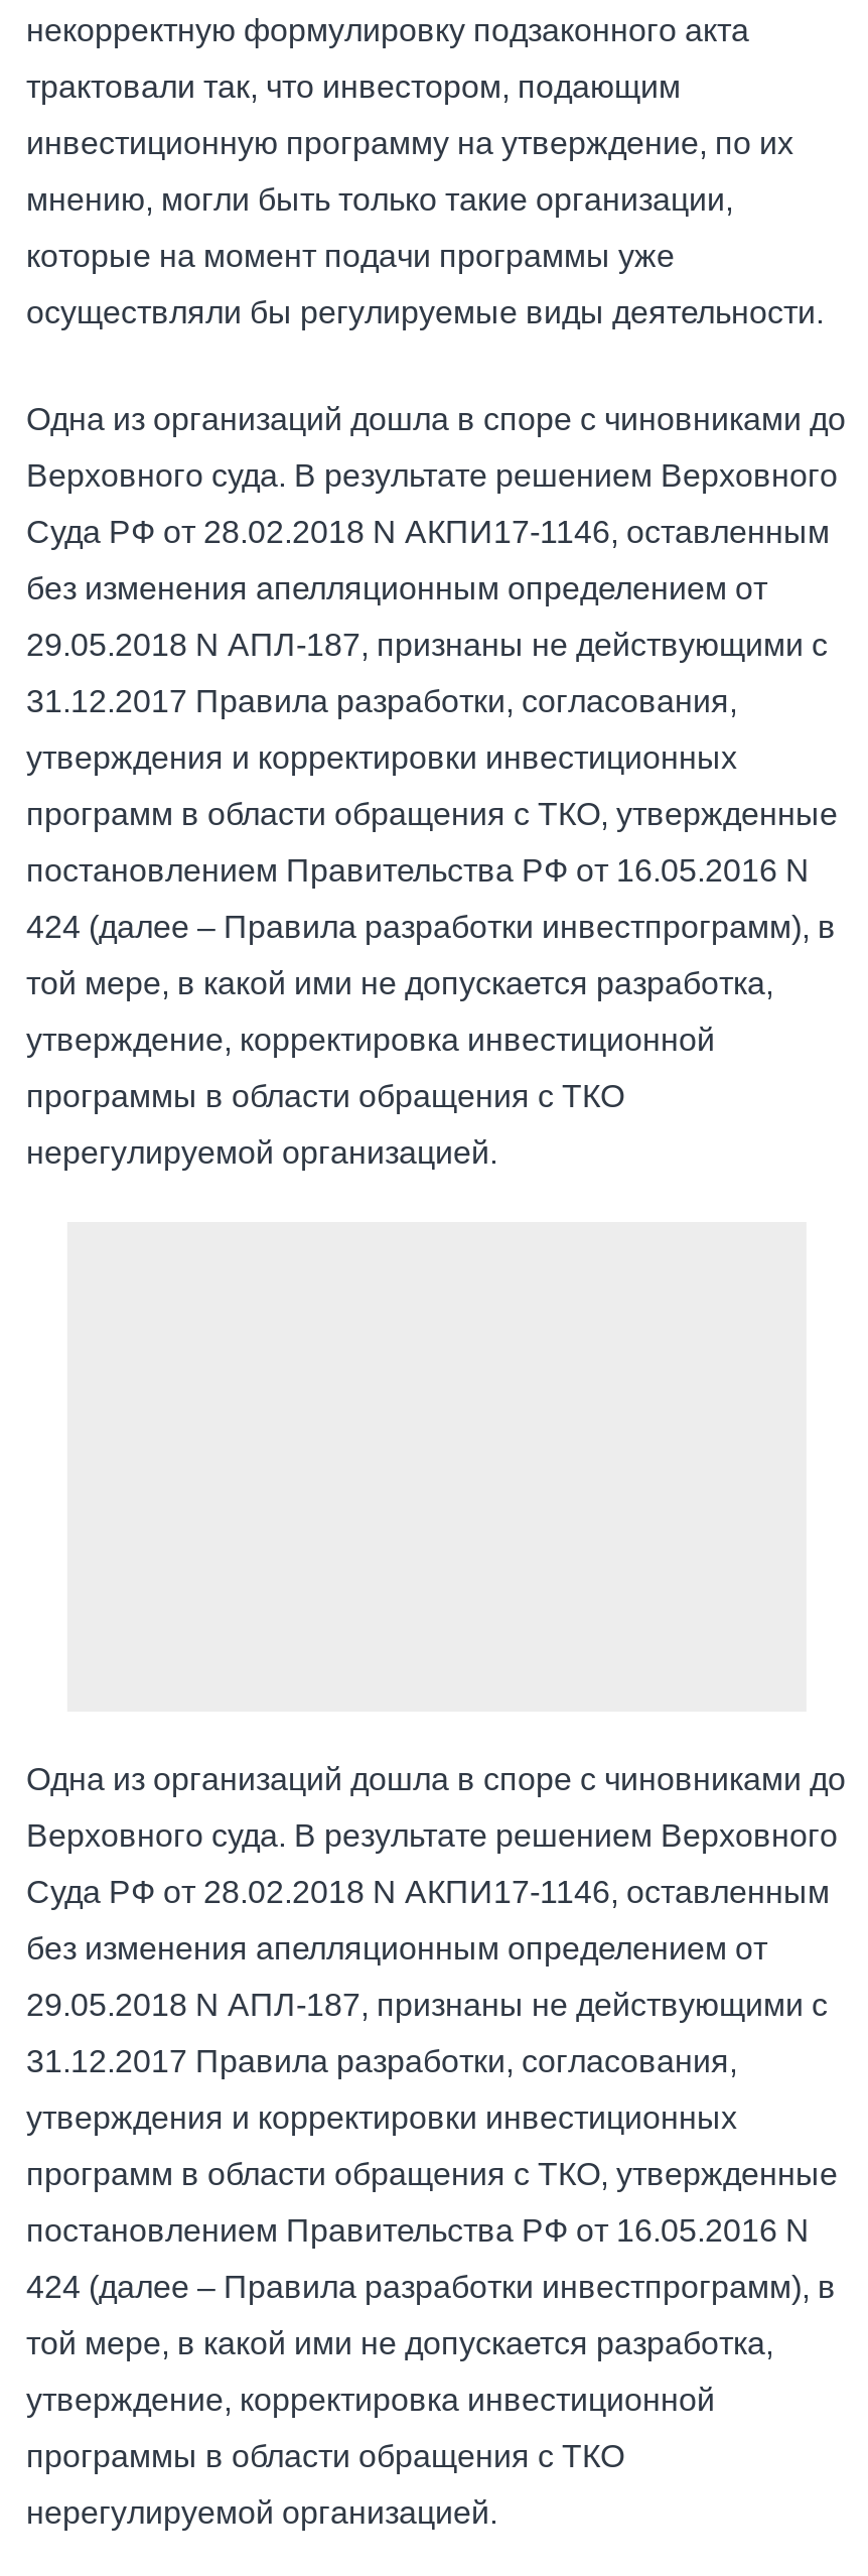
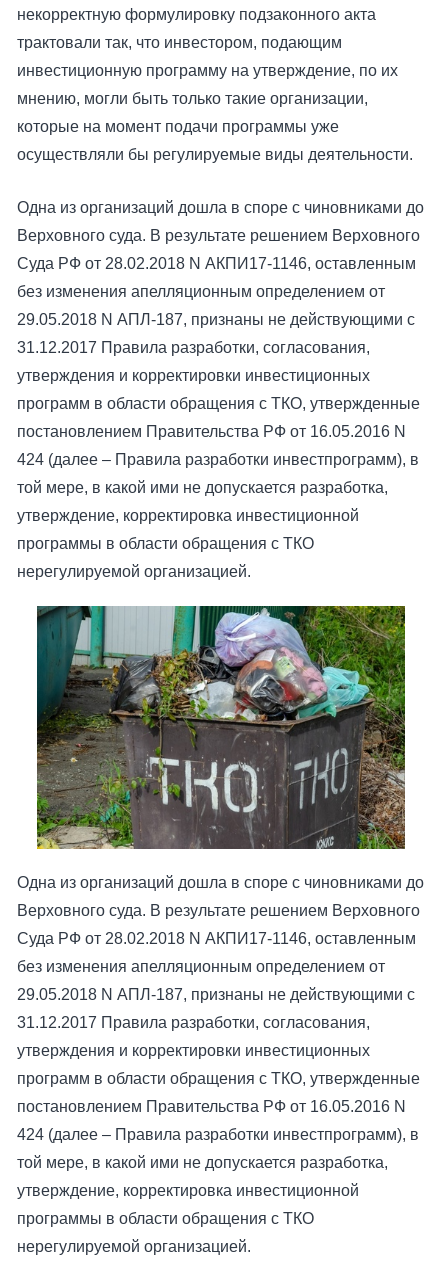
+ [image]
